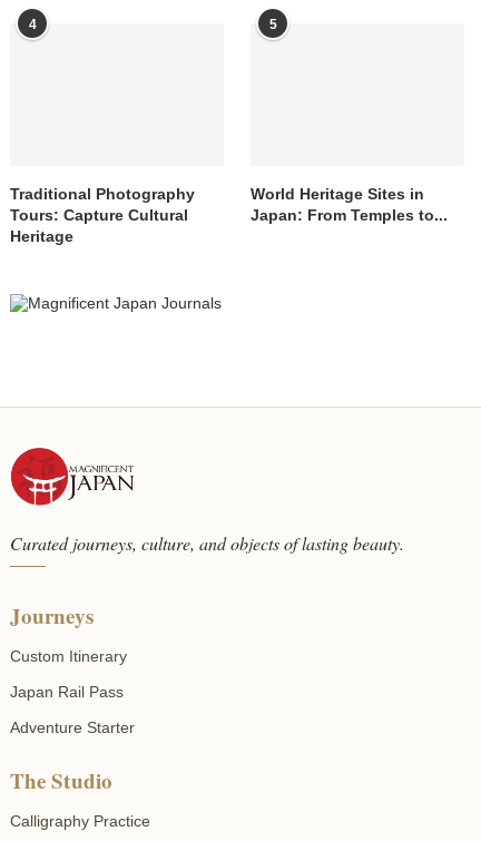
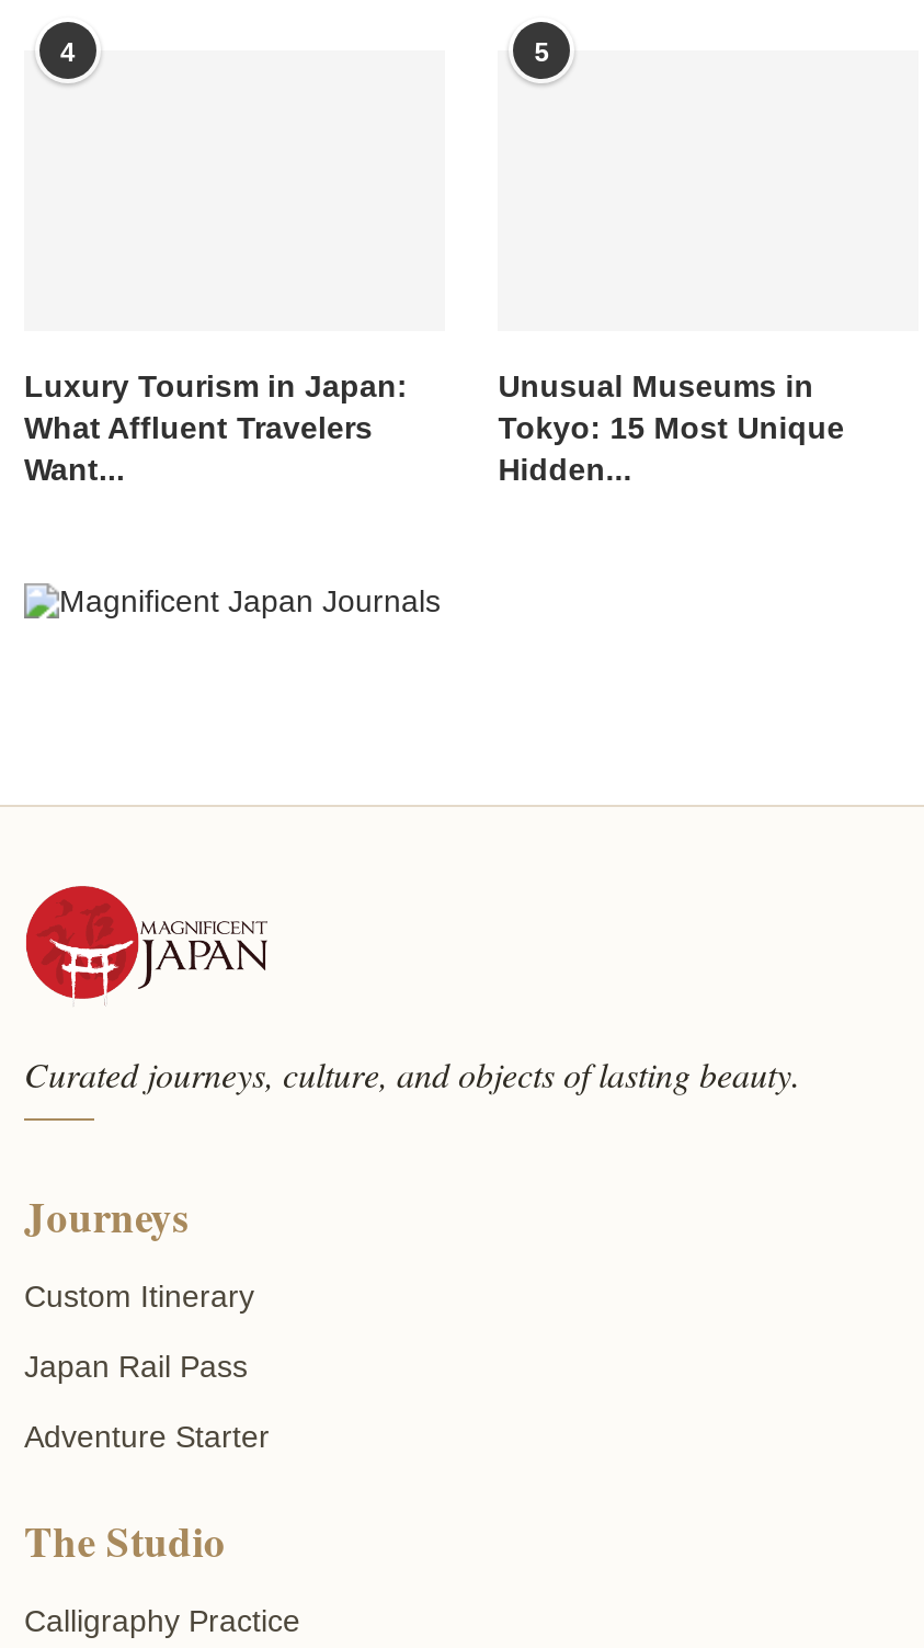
- Traditional Photography
- Tours: Capture Cultural
- Heritage
+ Luxury Tourism in Japan:
+ What Affluent Travelers
+ Want...

- World Heritage Sites in
- Japan: From Temples to...
+ Unusual Museums in
+ Tokyo: 15 Most Unique
+ Hidden...
